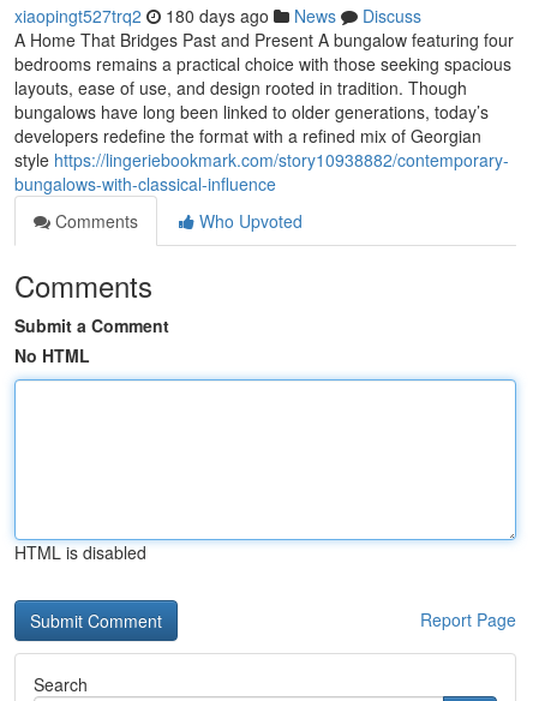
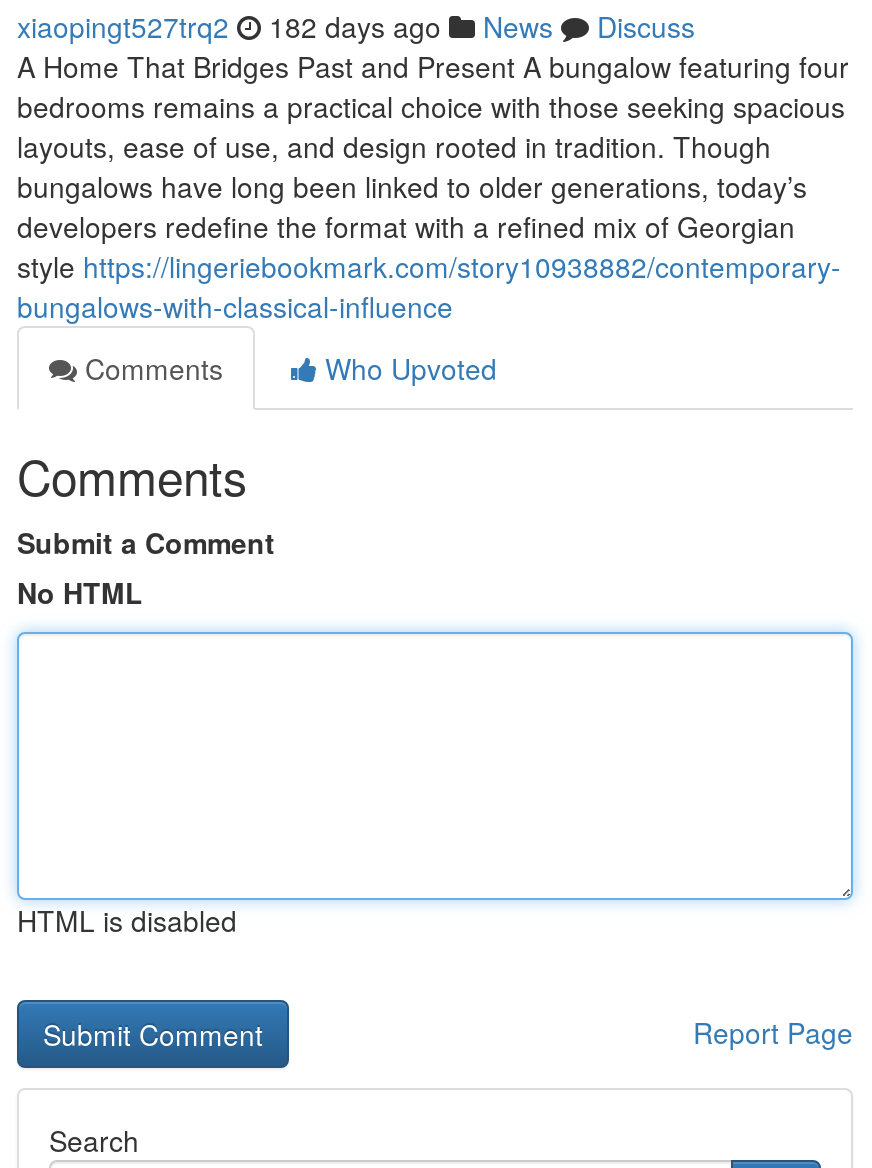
- xiaopingt527trq2 180 days ago News Discuss
+ xiaopingt527trq2 182 days ago News Discuss
